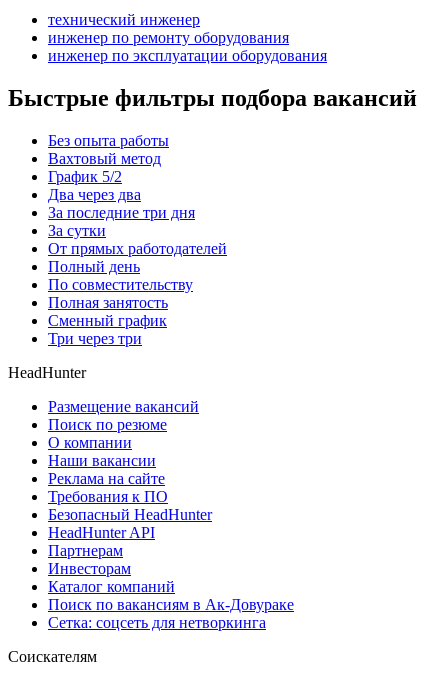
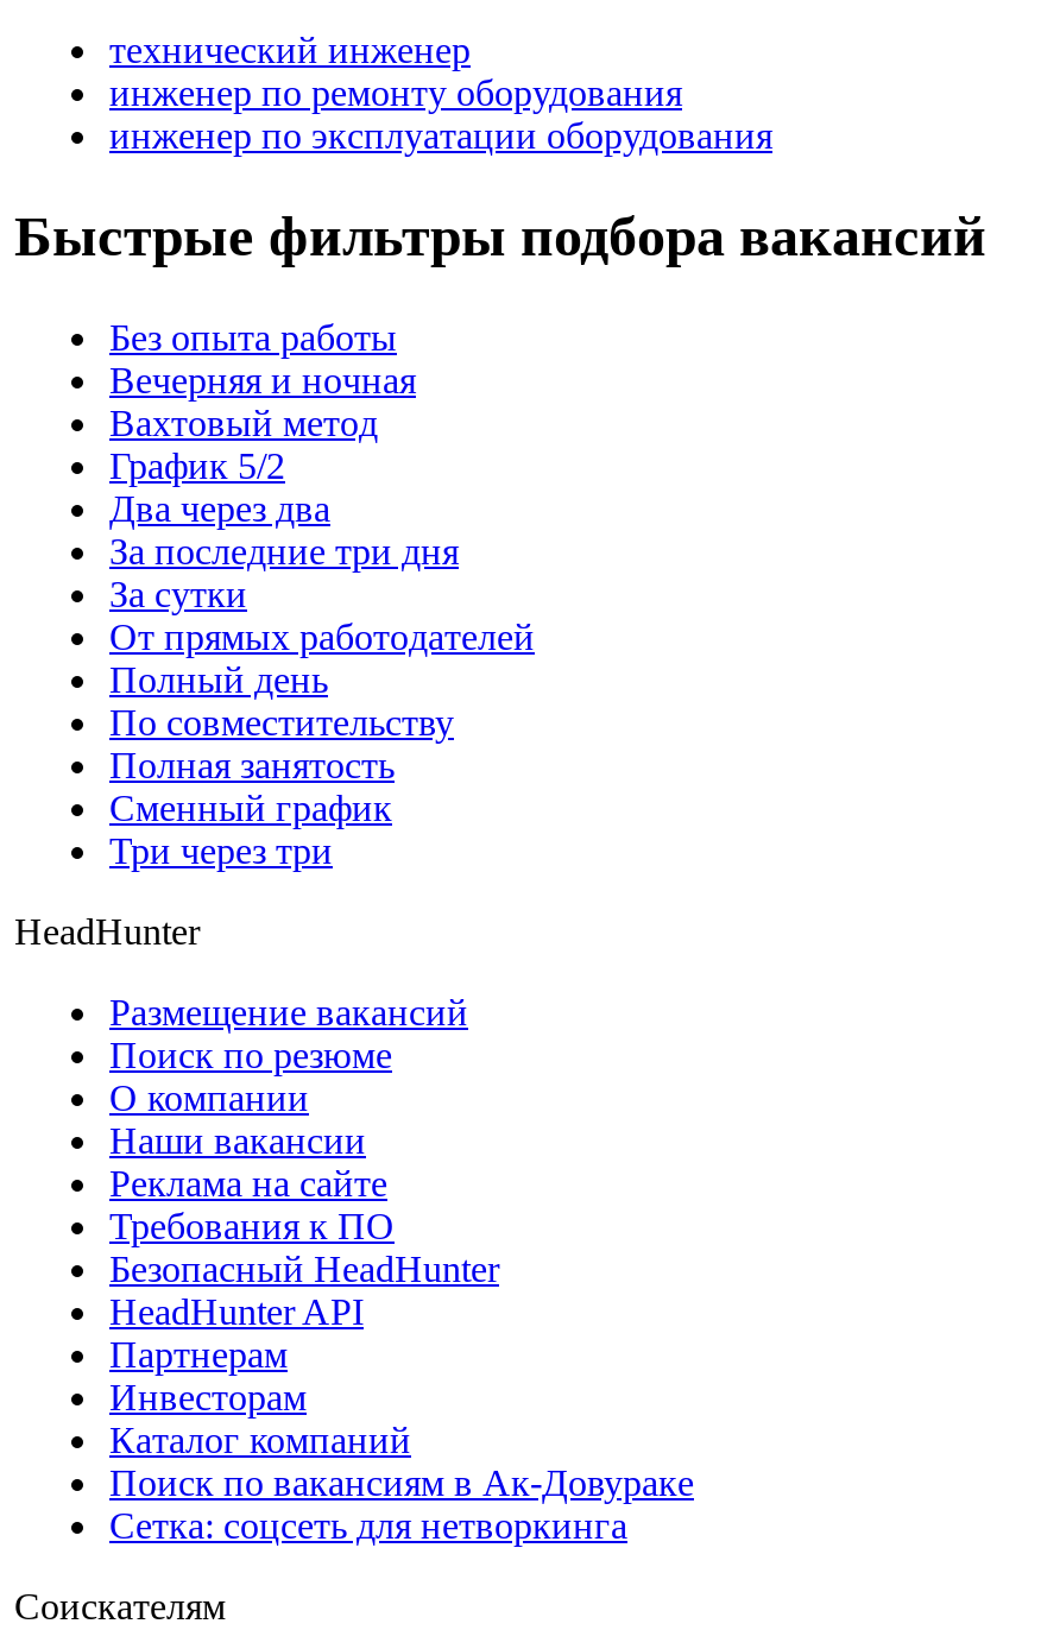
+ Вечерняя и ночная
